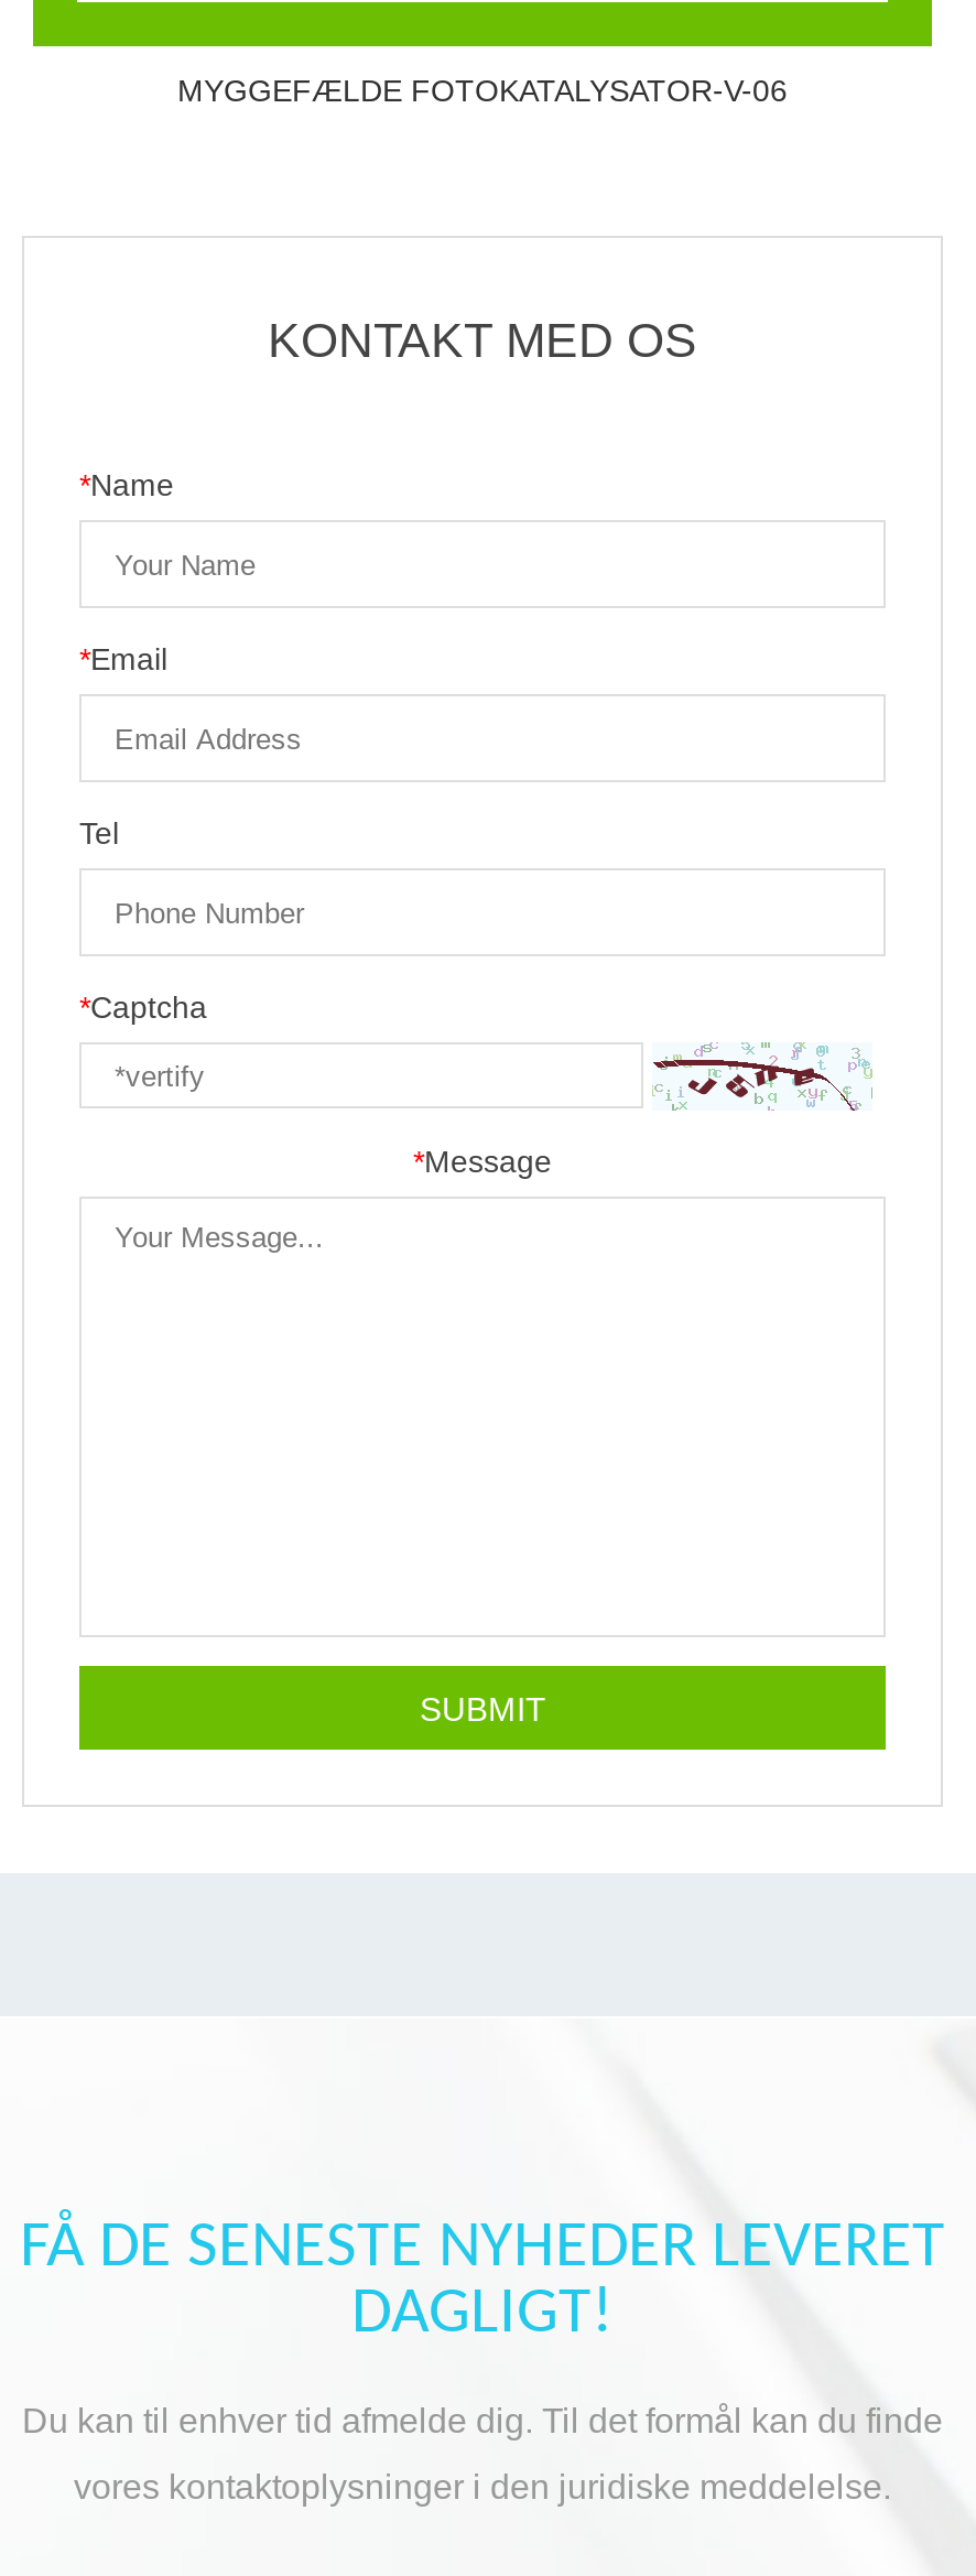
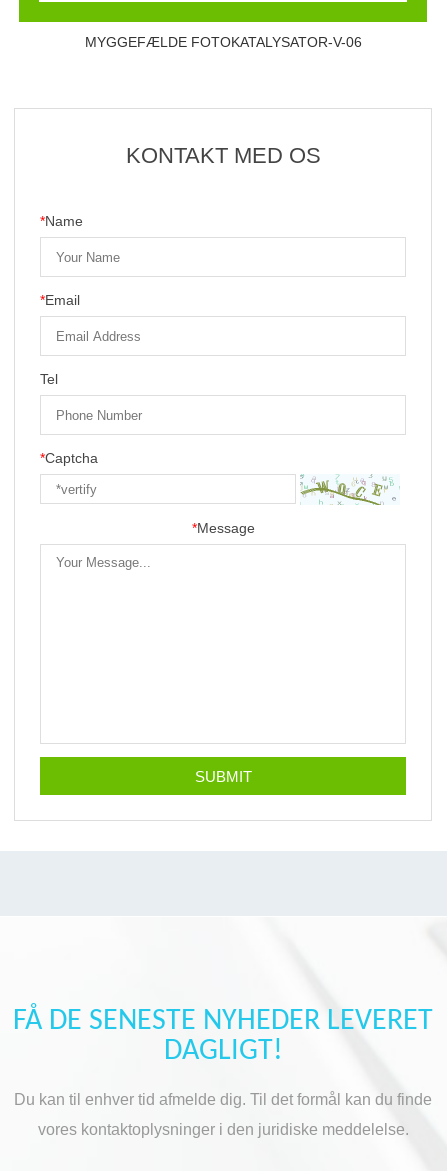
- [image]
+ [image]
